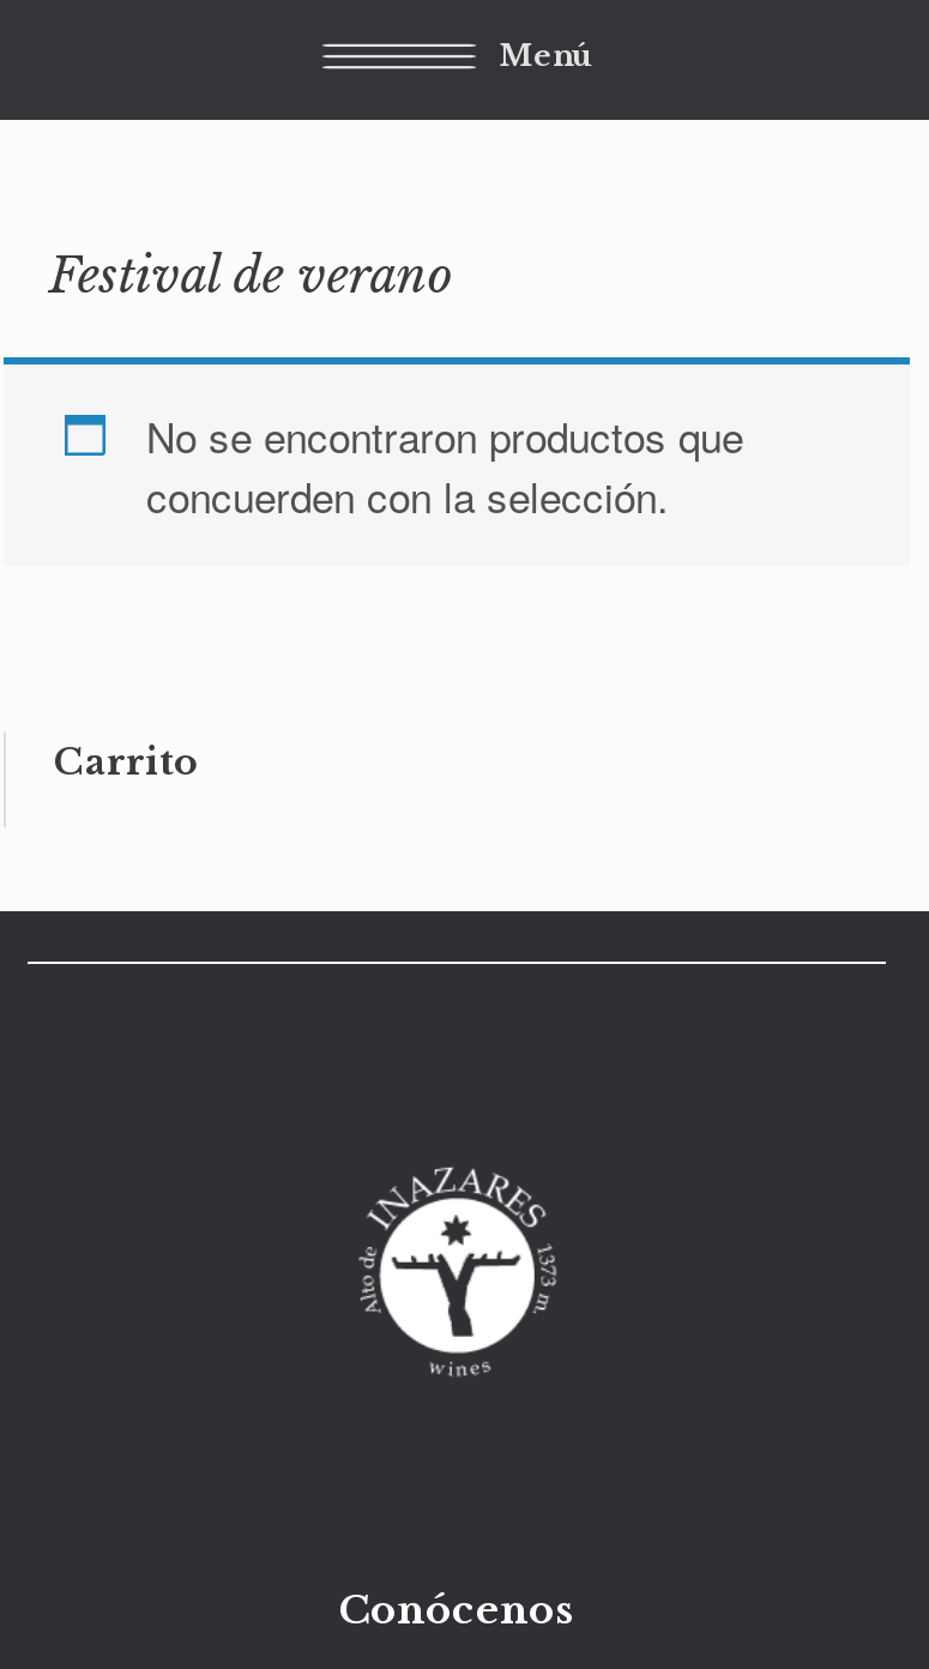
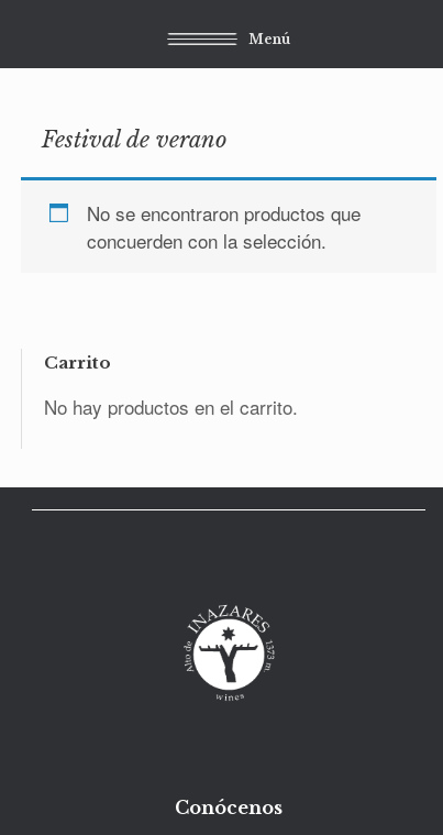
+ No hay productos en el carrito.
